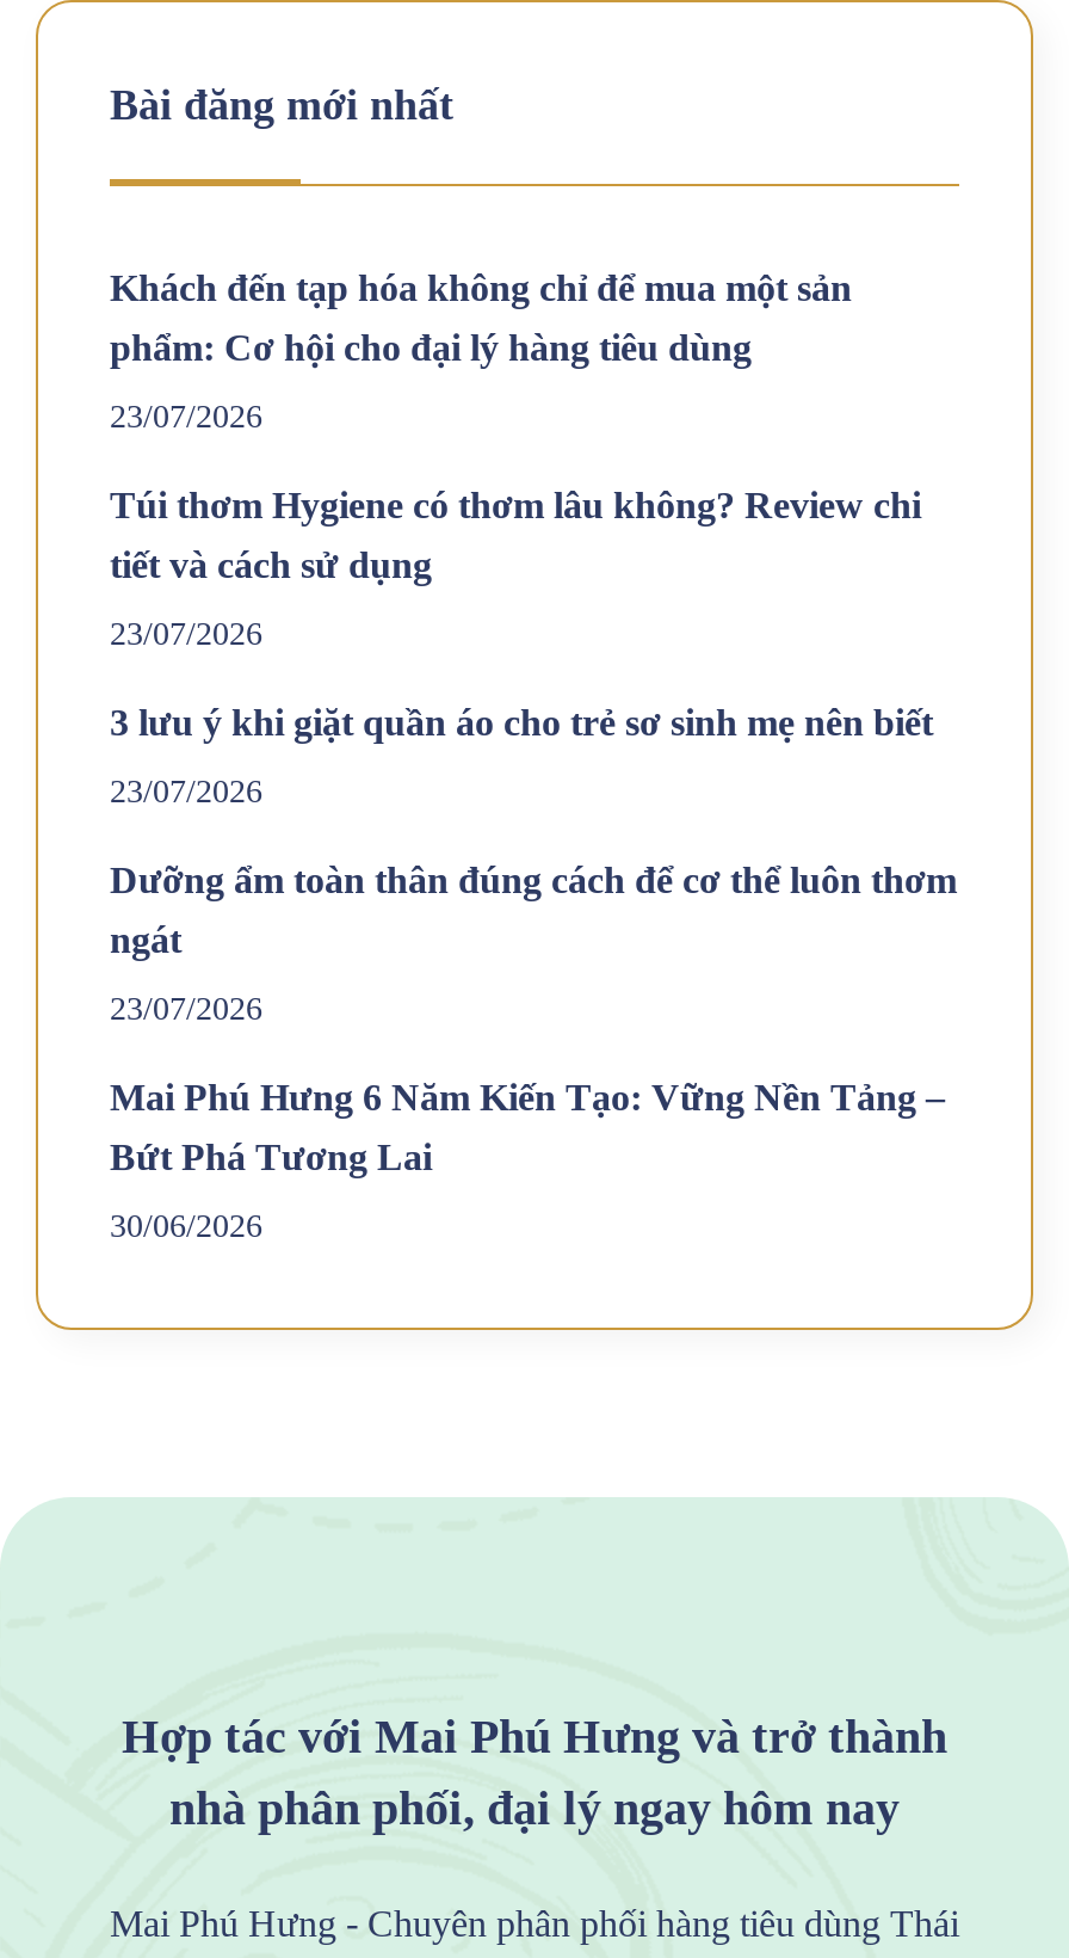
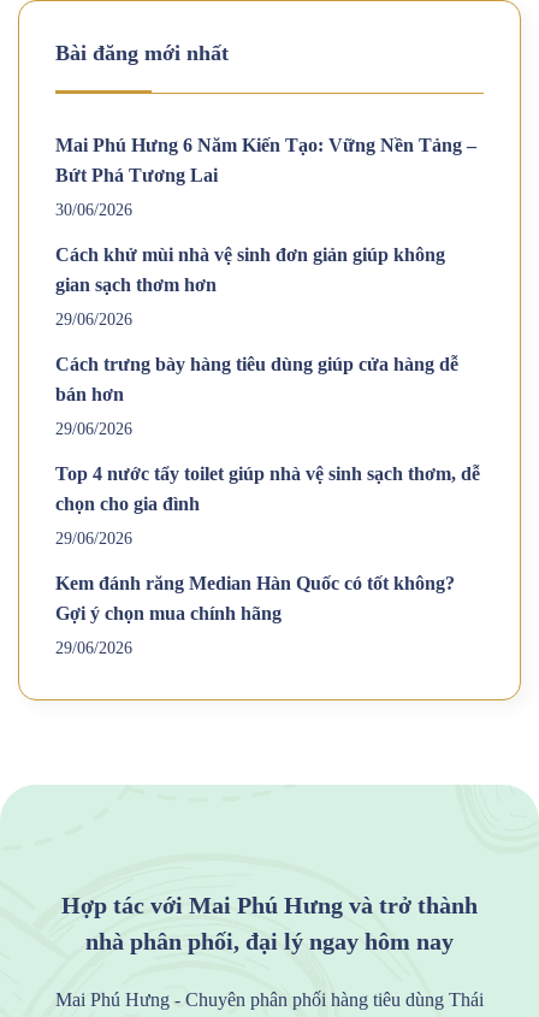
- Khách đến tạp hóa không chỉ để mua một sản
- phẩm: Cơ hội cho đại lý hàng tiêu dùng
- 23/07/2026
- Túi thơm Hygiene có thơm lâu không? Review chi
- tiết và cách sử dụng
- 23/07/2026
- 3 lưu ý khi giặt quần áo cho trẻ sơ sinh mẹ nên biết
- 23/07/2026
- Dưỡng ẩm toàn thân đúng cách để cơ thể luôn thơm
- ngát
- 23/07/2026

moved up: Mai Phú Hưng 6 Năm Kiến Tạo: Vững Nền Tảng – | Bứt Phá Tương Lai | 30/06/2026

+ Cách khử mùi nhà vệ sinh đơn giản giúp không
+ gian sạch thơm hơn
+ 29/06/2026
+ Cách trưng bày hàng tiêu dùng giúp cửa hàng dễ
+ bán hơn
+ 29/06/2026
+ Top 4 nước tẩy toilet giúp nhà vệ sinh sạch thơm, dễ
+ chọn cho gia đình
+ 29/06/2026
+ Kem đánh răng Median Hàn Quốc có tốt không?
+ Gợi ý chọn mua chính hãng
+ 29/06/2026
